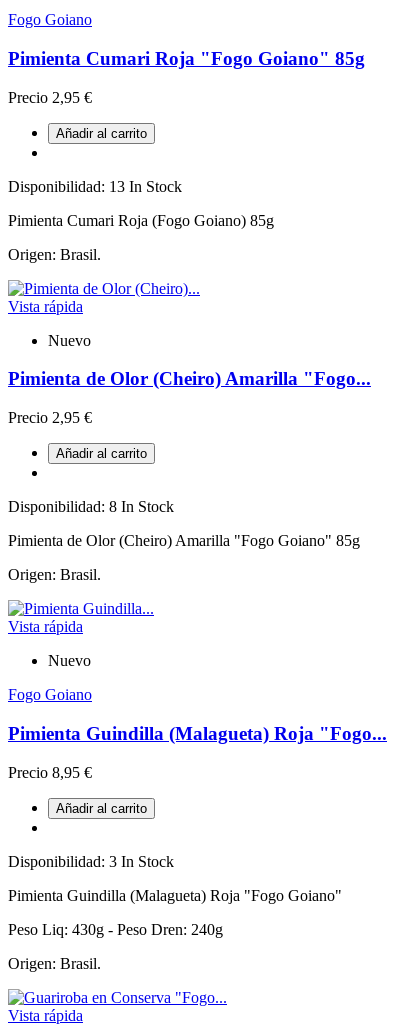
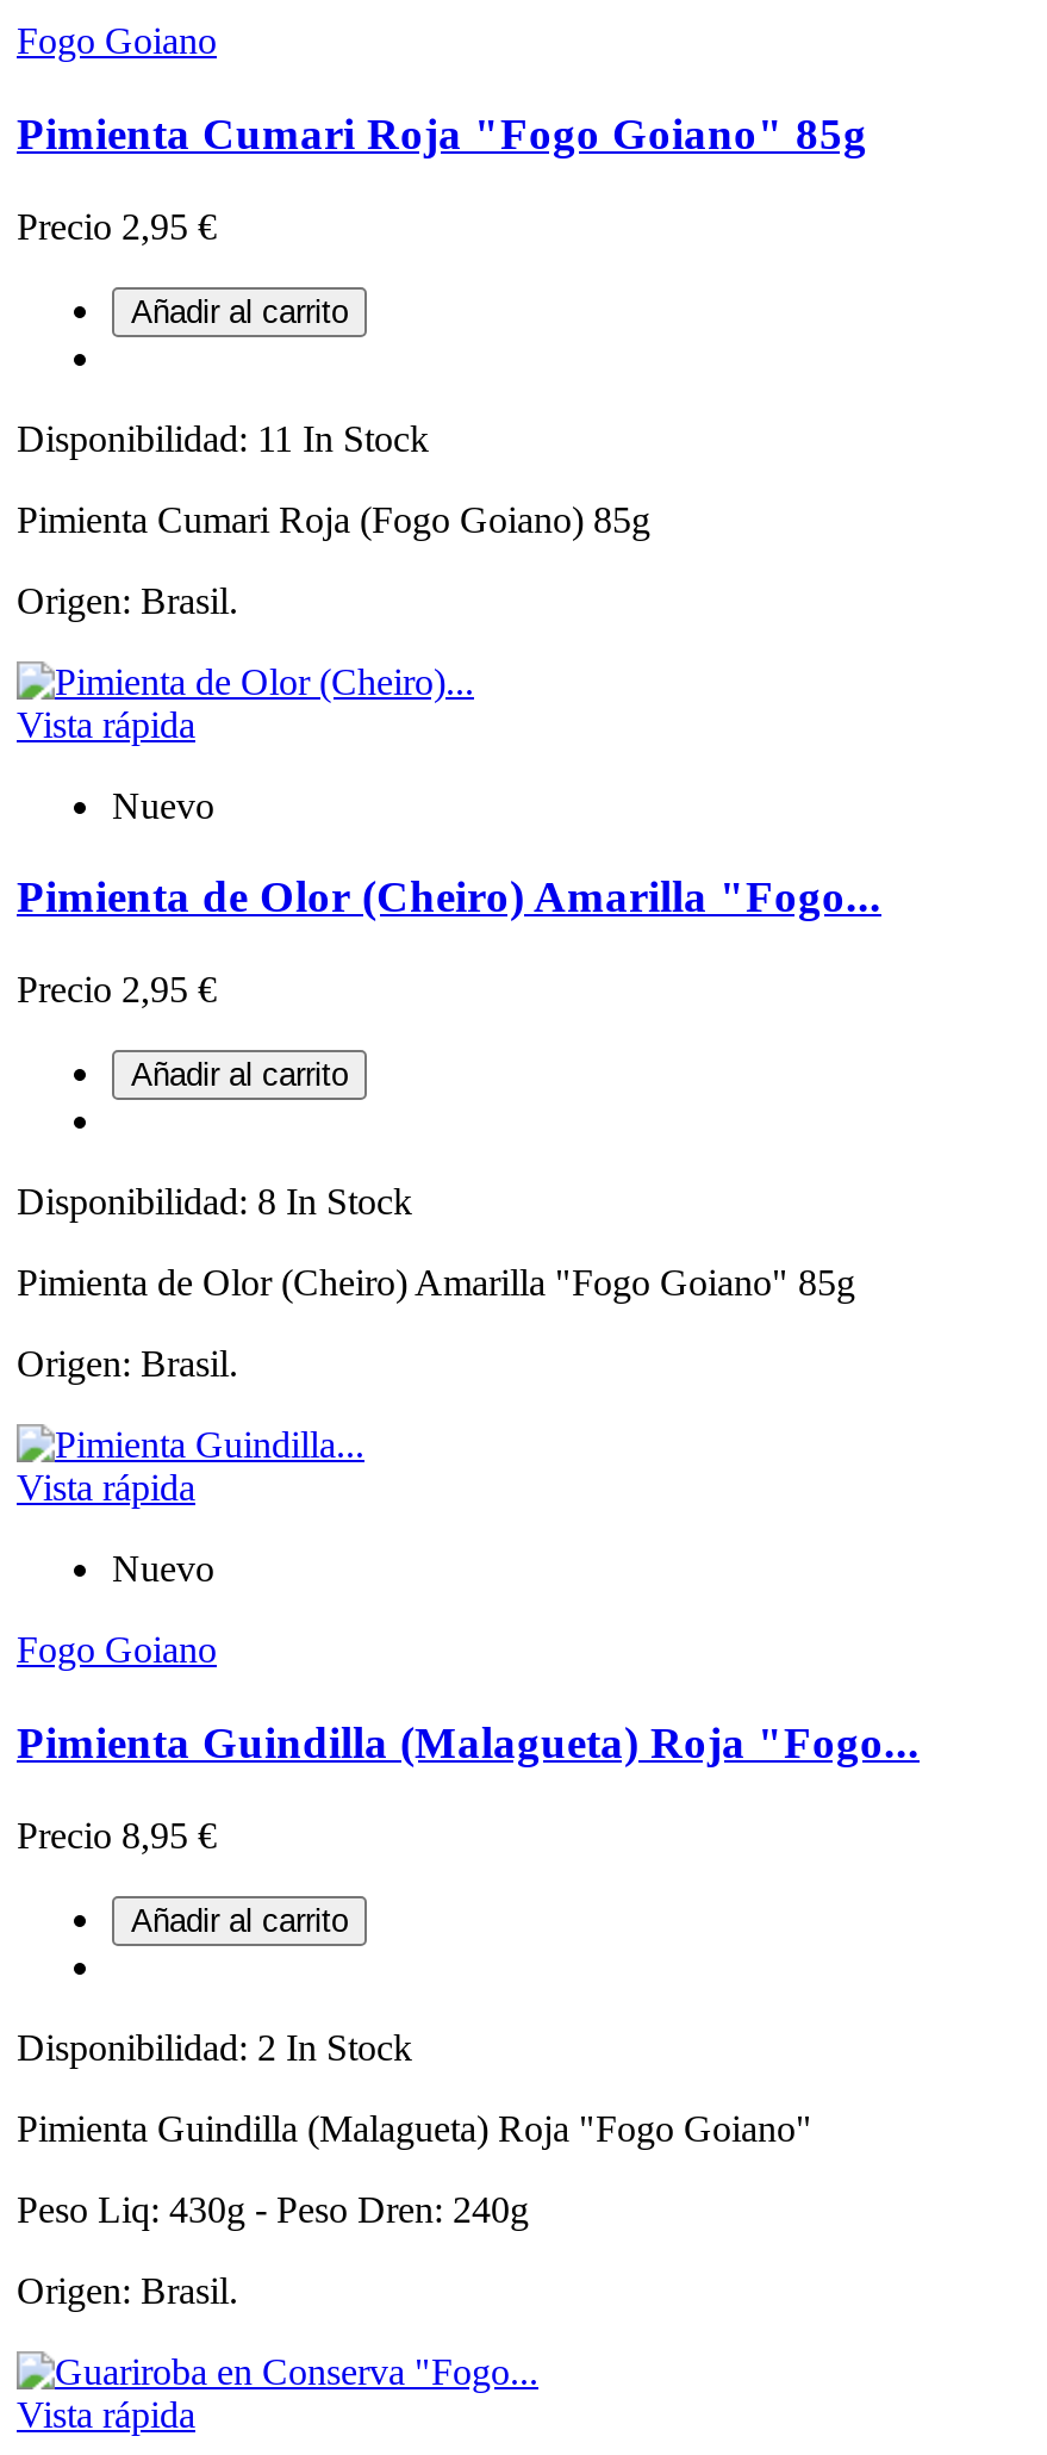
- Disponibilidad: 13 In Stock
+ Disponibilidad: 11 In Stock

- Disponibilidad: 3 In Stock
+ Disponibilidad: 2 In Stock
